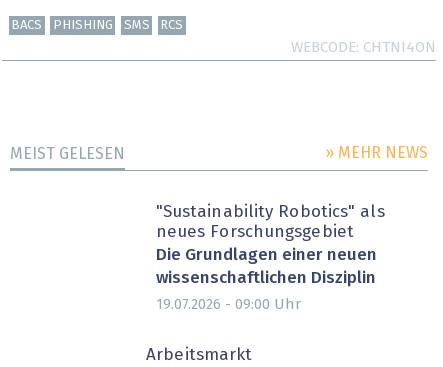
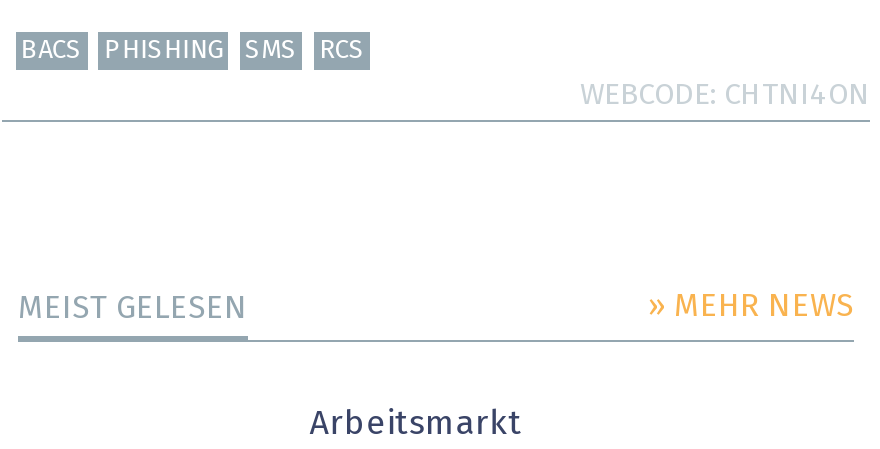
- "Sustainability Robotics" als
- neues Forschungsgebiet
- Die Grundlagen einer neuen
- wissenschaftlichen Disziplin
- 19.07.2026 - 09:00 Uhr
